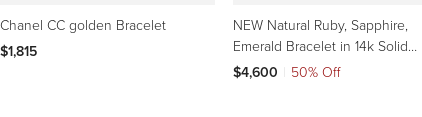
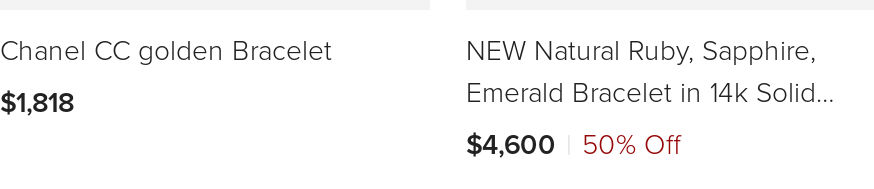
- $1,815
+ $1,818
